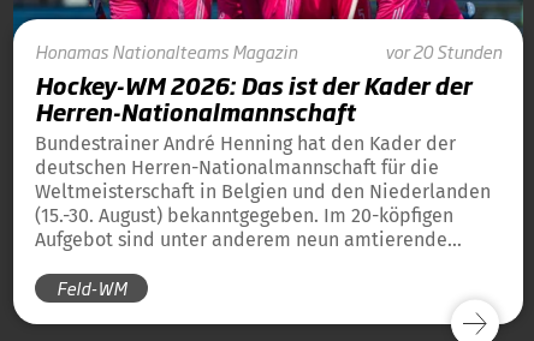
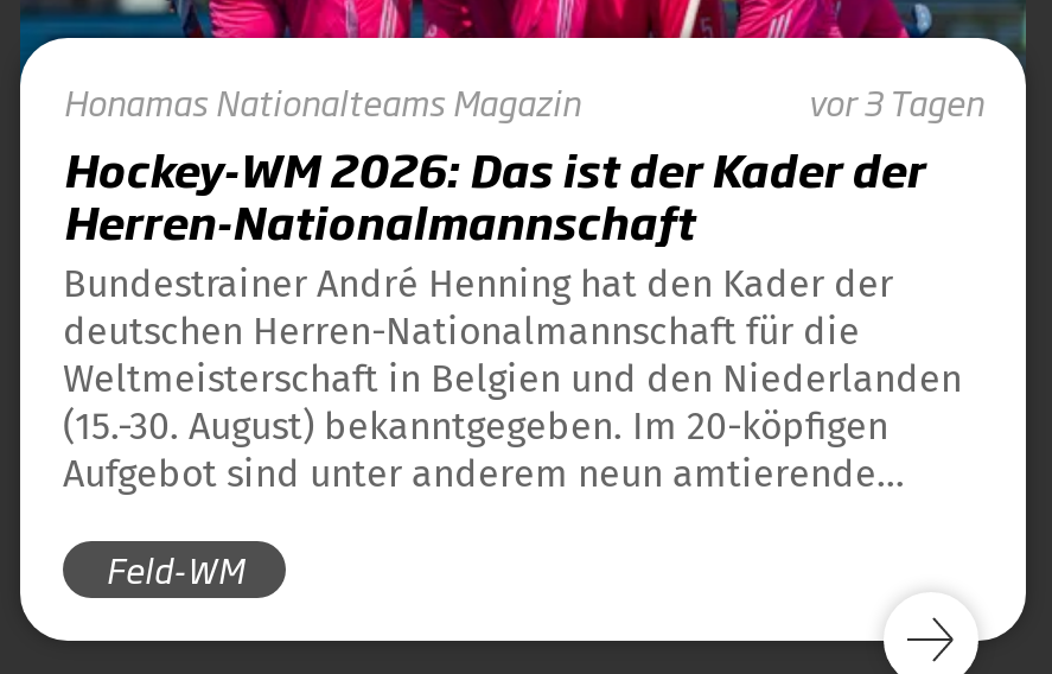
- vor 20 Stunden
+ vor 3 Tagen
